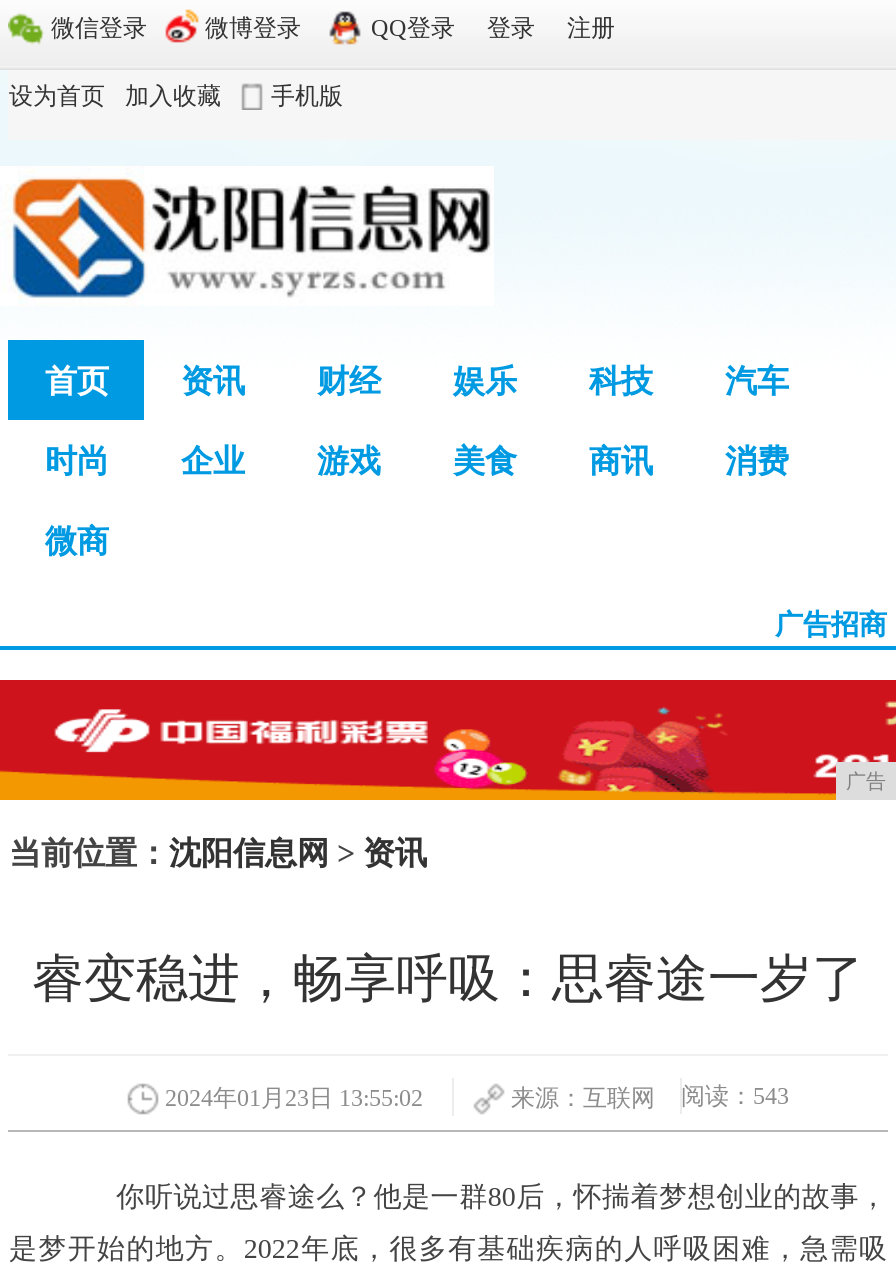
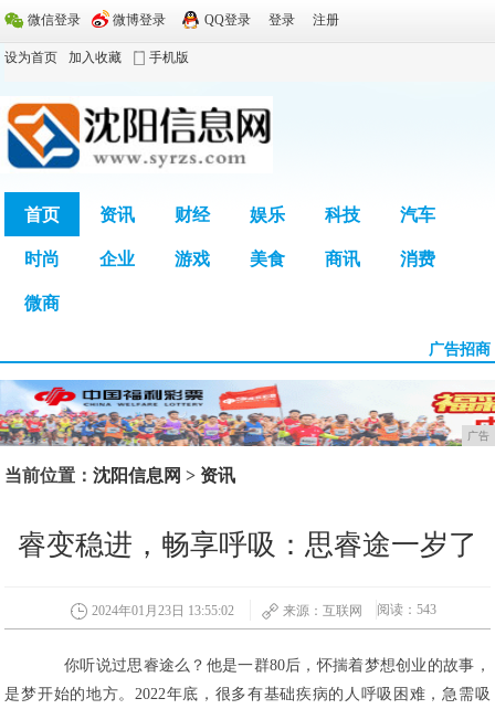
- [image]
+ [image]
